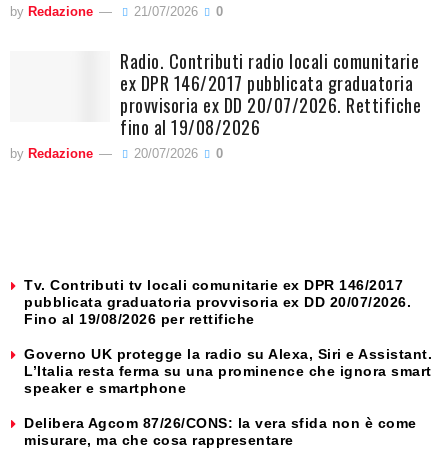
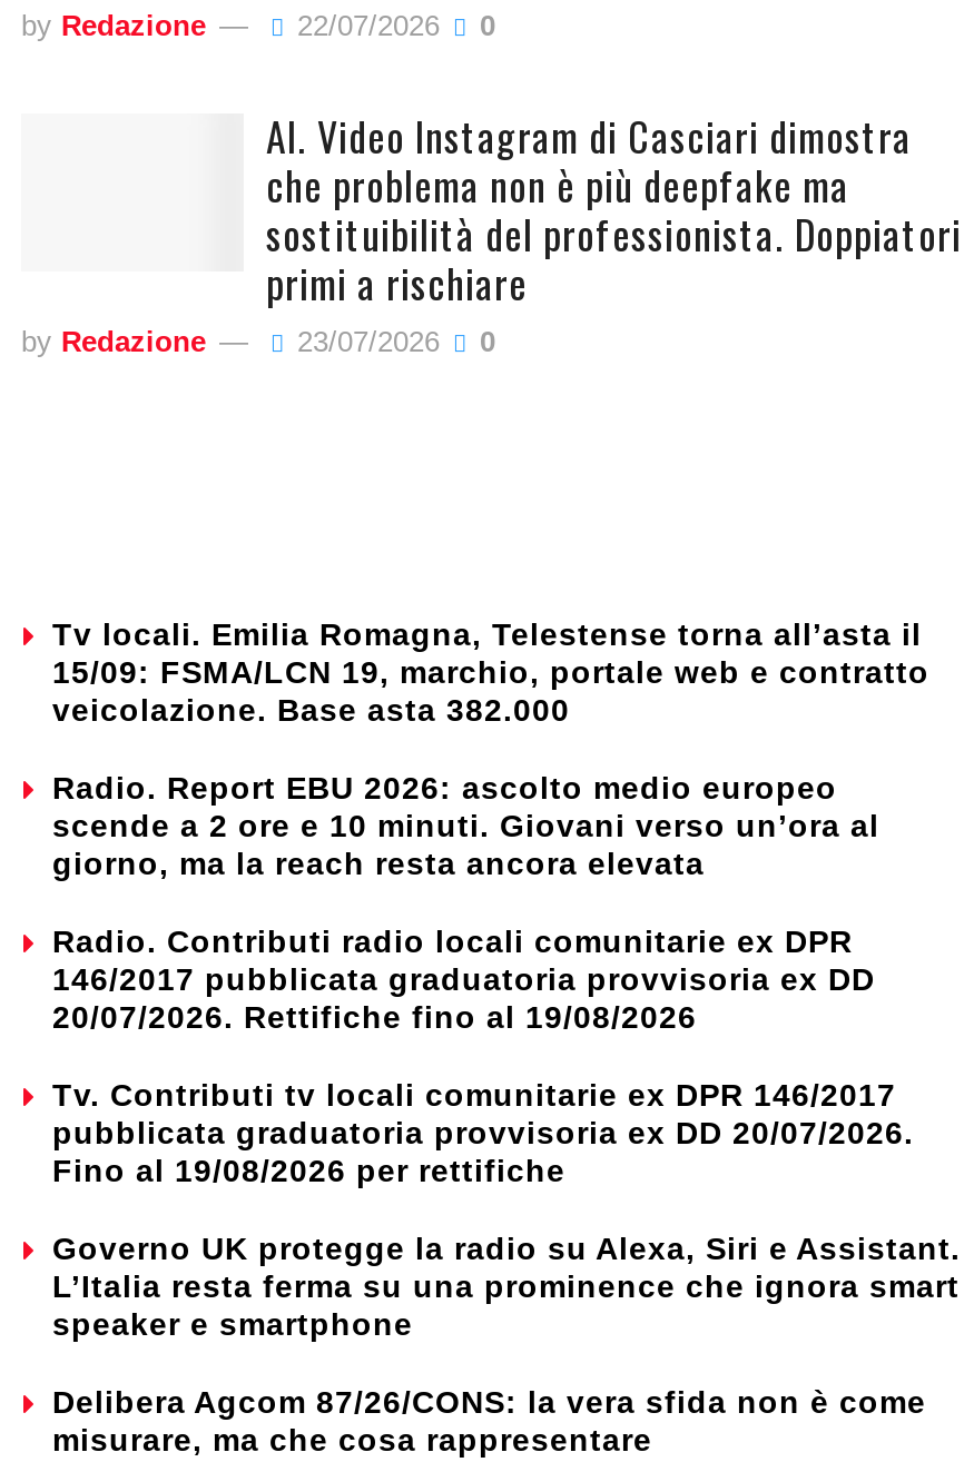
- 21/07/2026 0
+ 22/07/2026 0

- Radio. Contributi radio locali comunitarie
- ex DPR 146/2017 pubblicata graduatoria
- provvisoria ex DD 20/07/2026. Rettifiche
- fino al 19/08/2026
+ AI. Video Instagram di Casciari dimostra
+ che problema non è più deepfake ma
+ sostituibilità del professionista. Doppiatori
+ primi a rischiare

- 20/07/2026 0
+ 23/07/2026 0

+ Tv locali. Emilia Romagna, Telestense torna all’asta il
+ 15/09: FSMA/LCN 19, marchio, portale web e contratto
+ veicolazione. Base asta 382.000
+ Radio. Report EBU 2026: ascolto medio europeo
+ scende a 2 ore e 10 minuti. Giovani verso un’ora al
+ giorno, ma la reach resta ancora elevata
+ Radio. Contributi radio locali comunitarie ex DPR
+ 146/2017 pubblicata graduatoria provvisoria ex DD
+ 20/07/2026. Rettifiche fino al 19/08/2026
